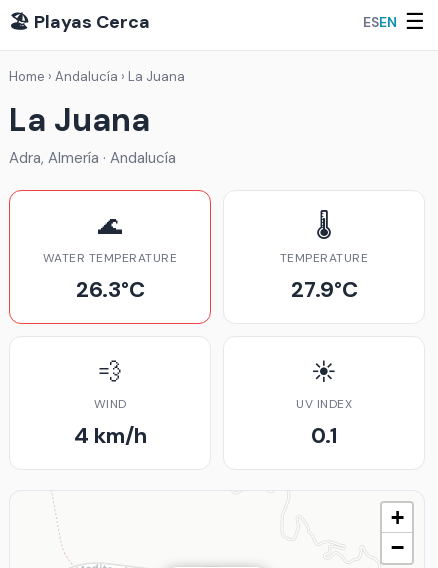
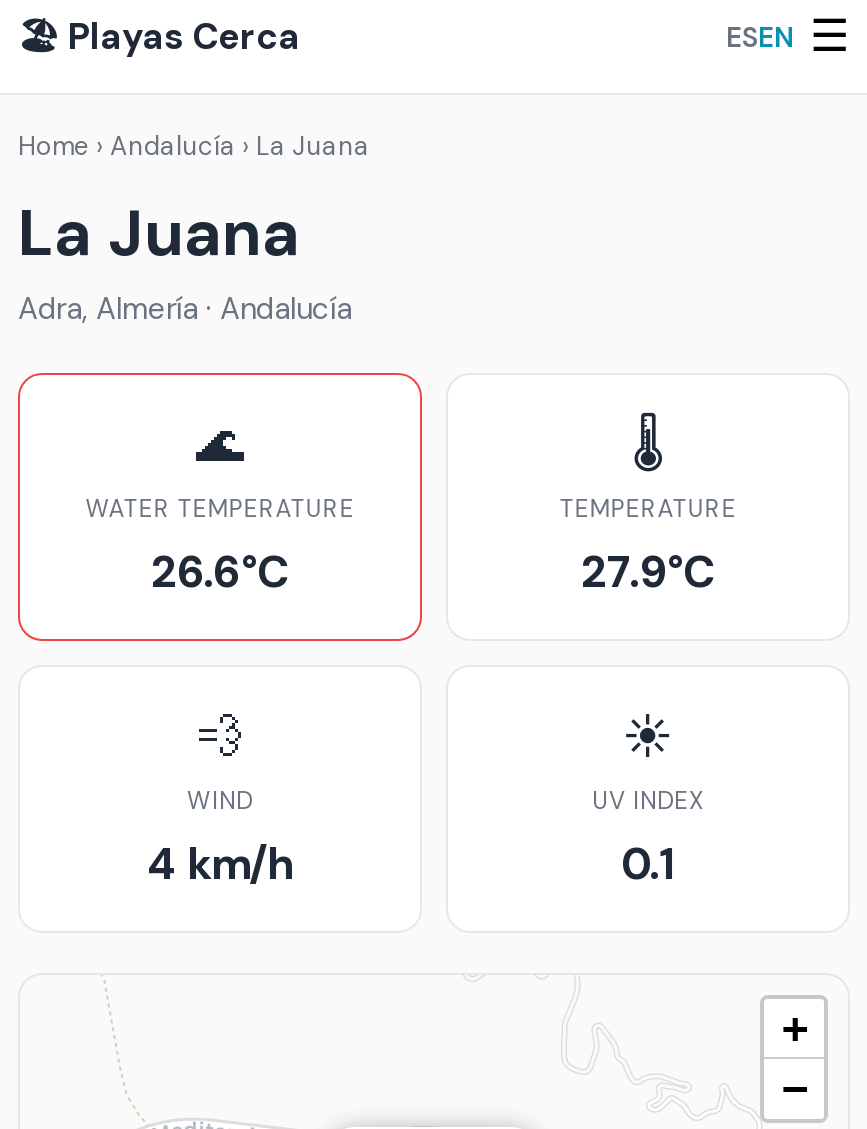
- 26.3°C
+ 26.6°C
